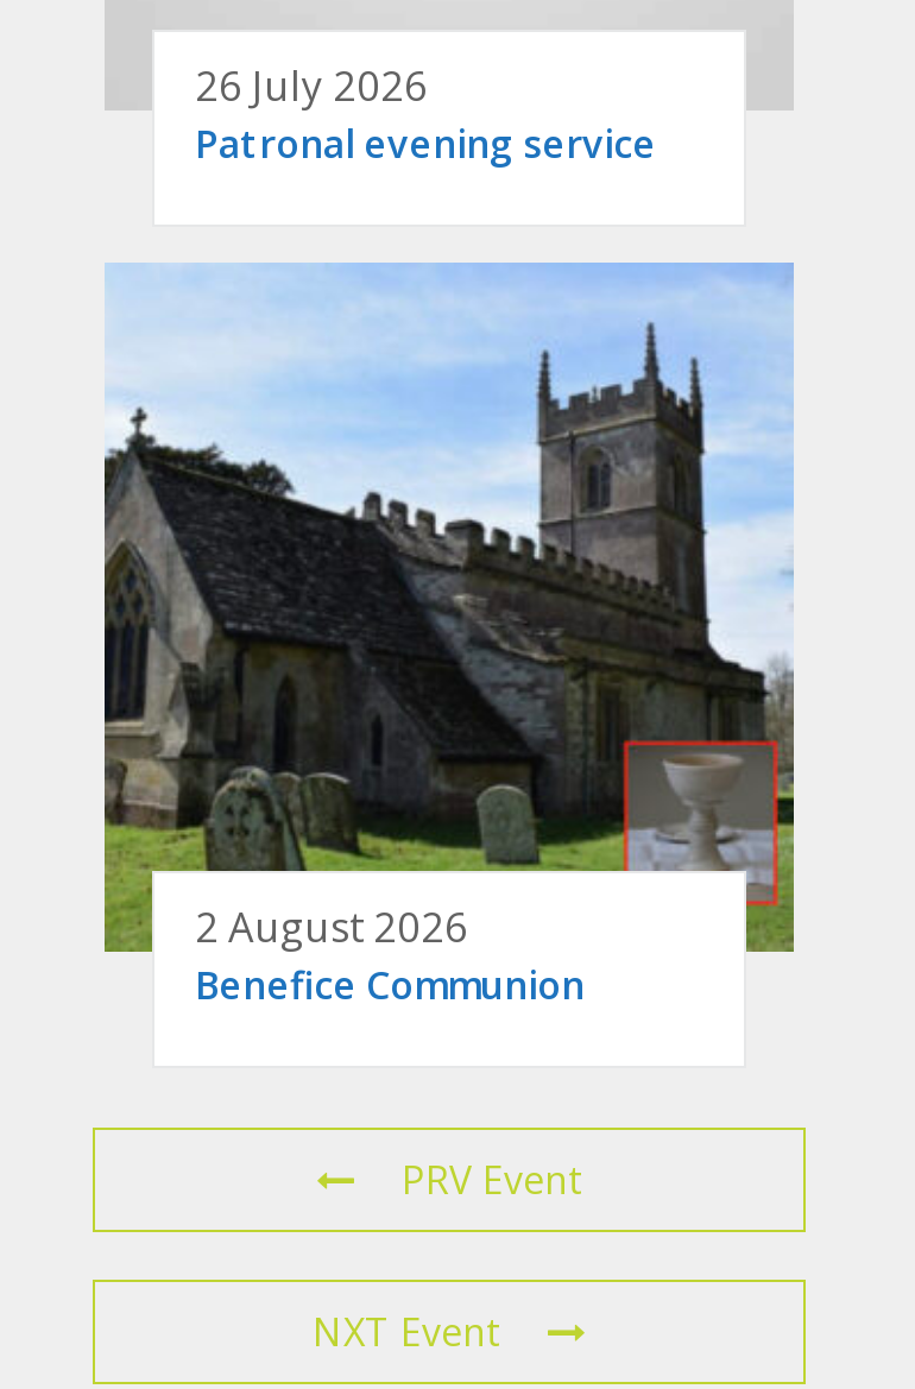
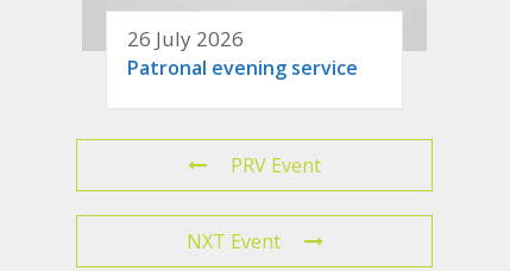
- [image]
- 2 August 2026
- Benefice Communion
